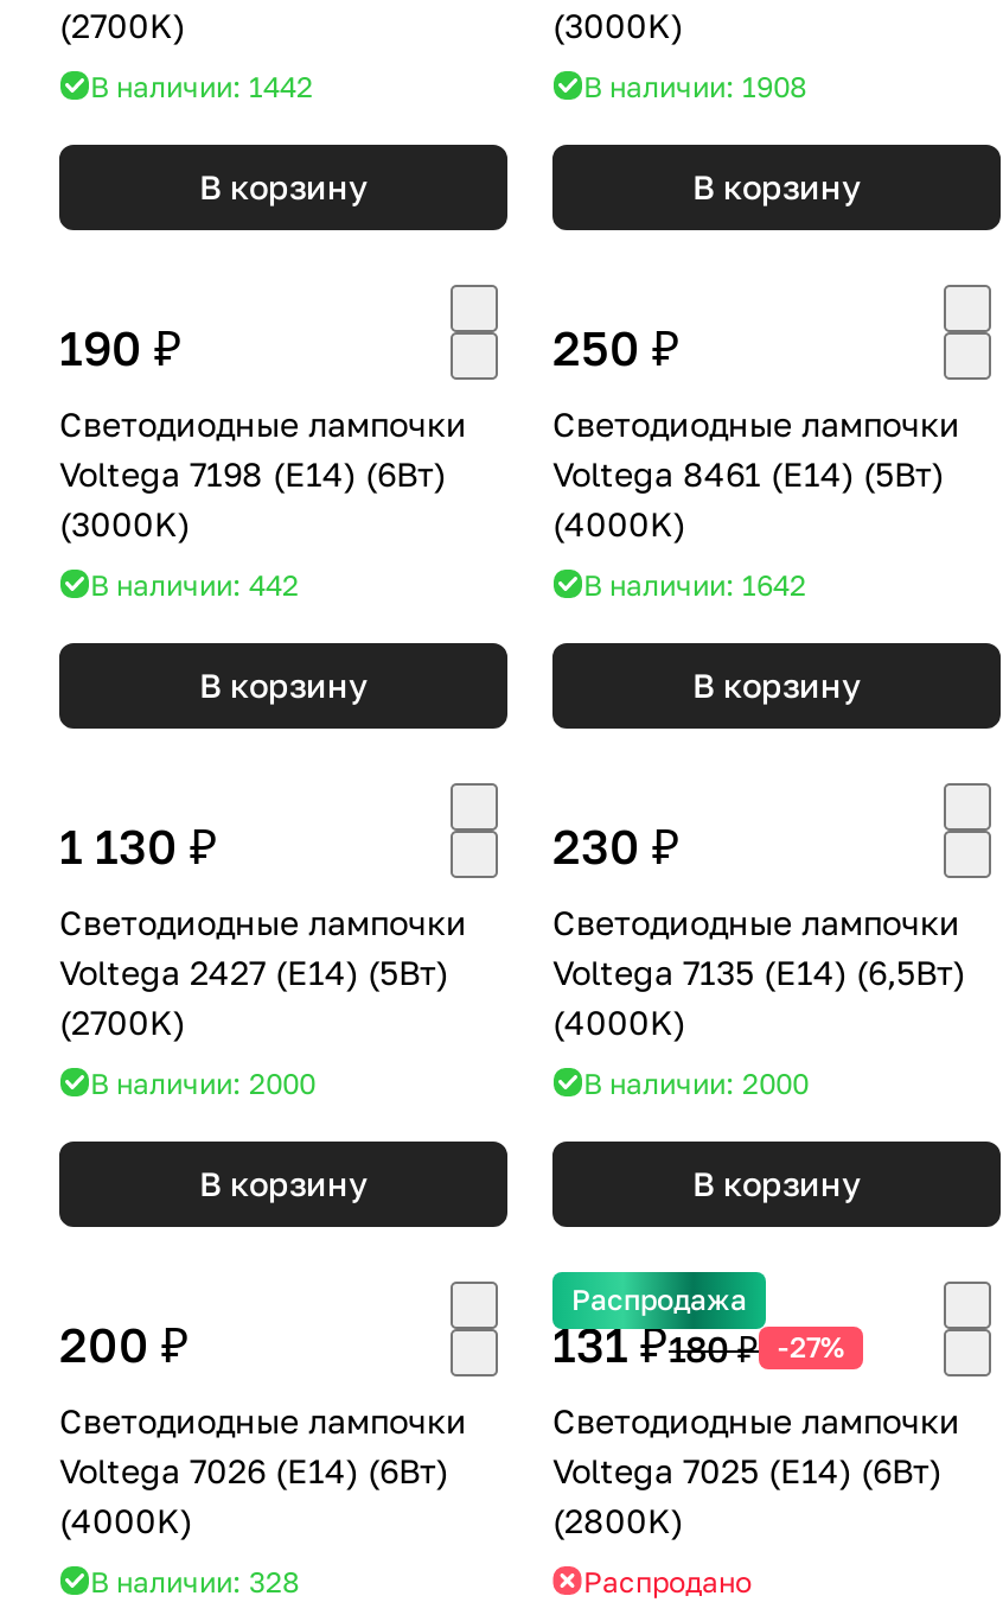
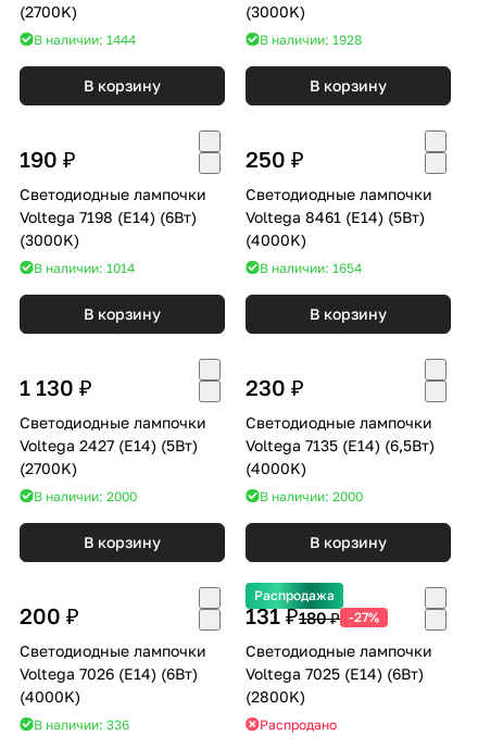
- В наличии: 1442
+ В наличии: 1444

- В наличии: 1908
+ В наличии: 1928

- В наличии: 442
+ В наличии: 1014

- В наличии: 1642
+ В наличии: 1654

- В наличии: 328
+ В наличии: 336
